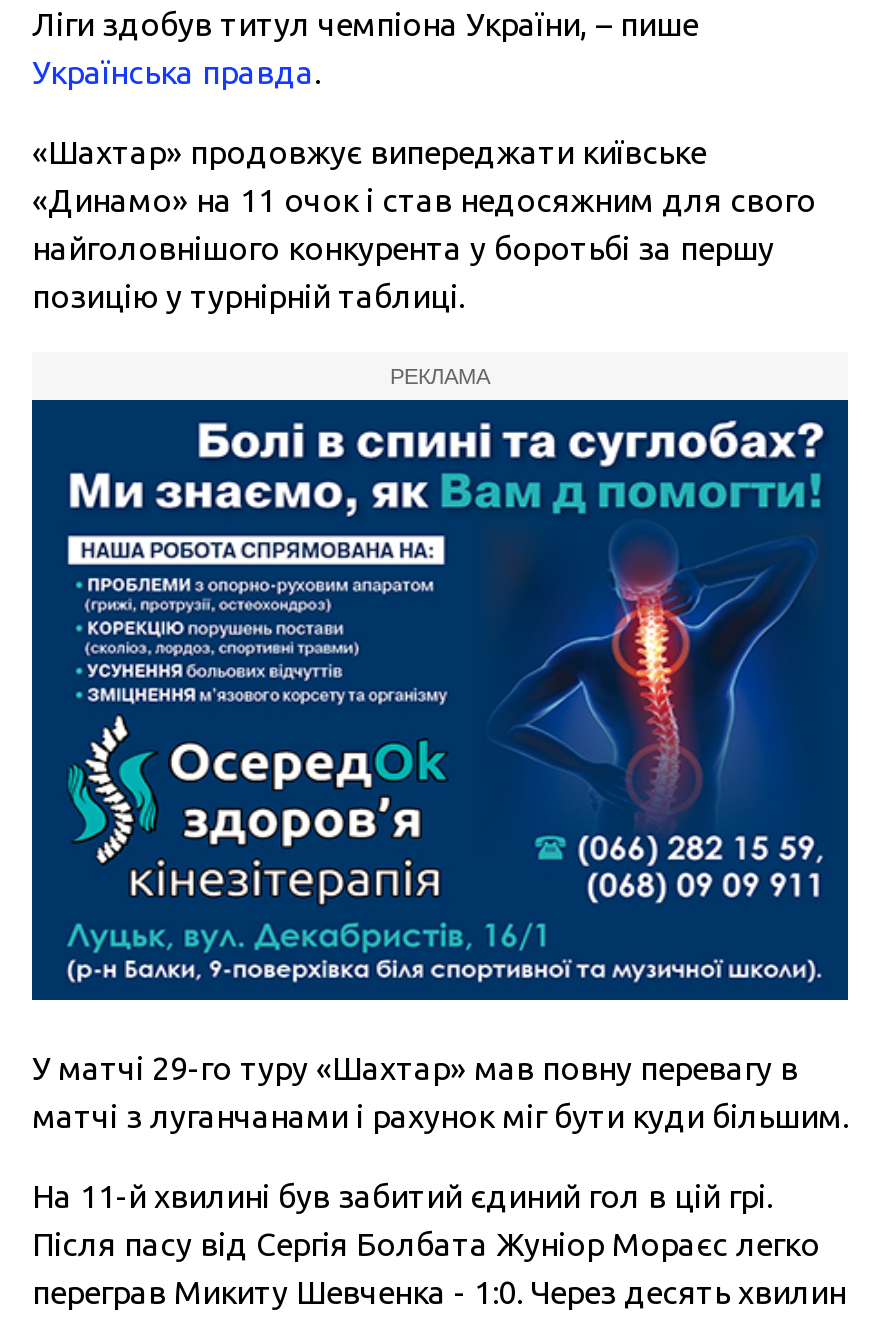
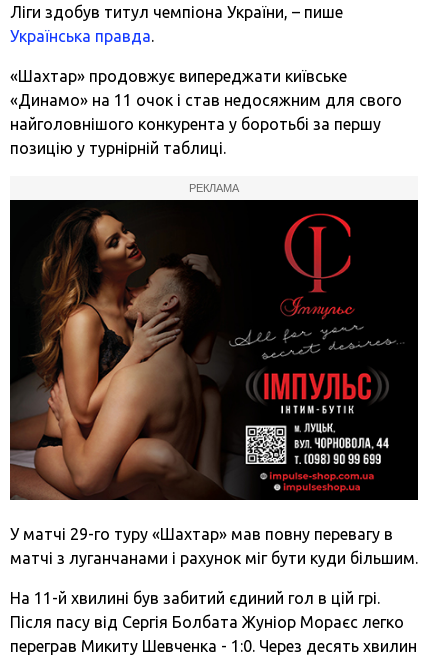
- [image]
+ [image]
